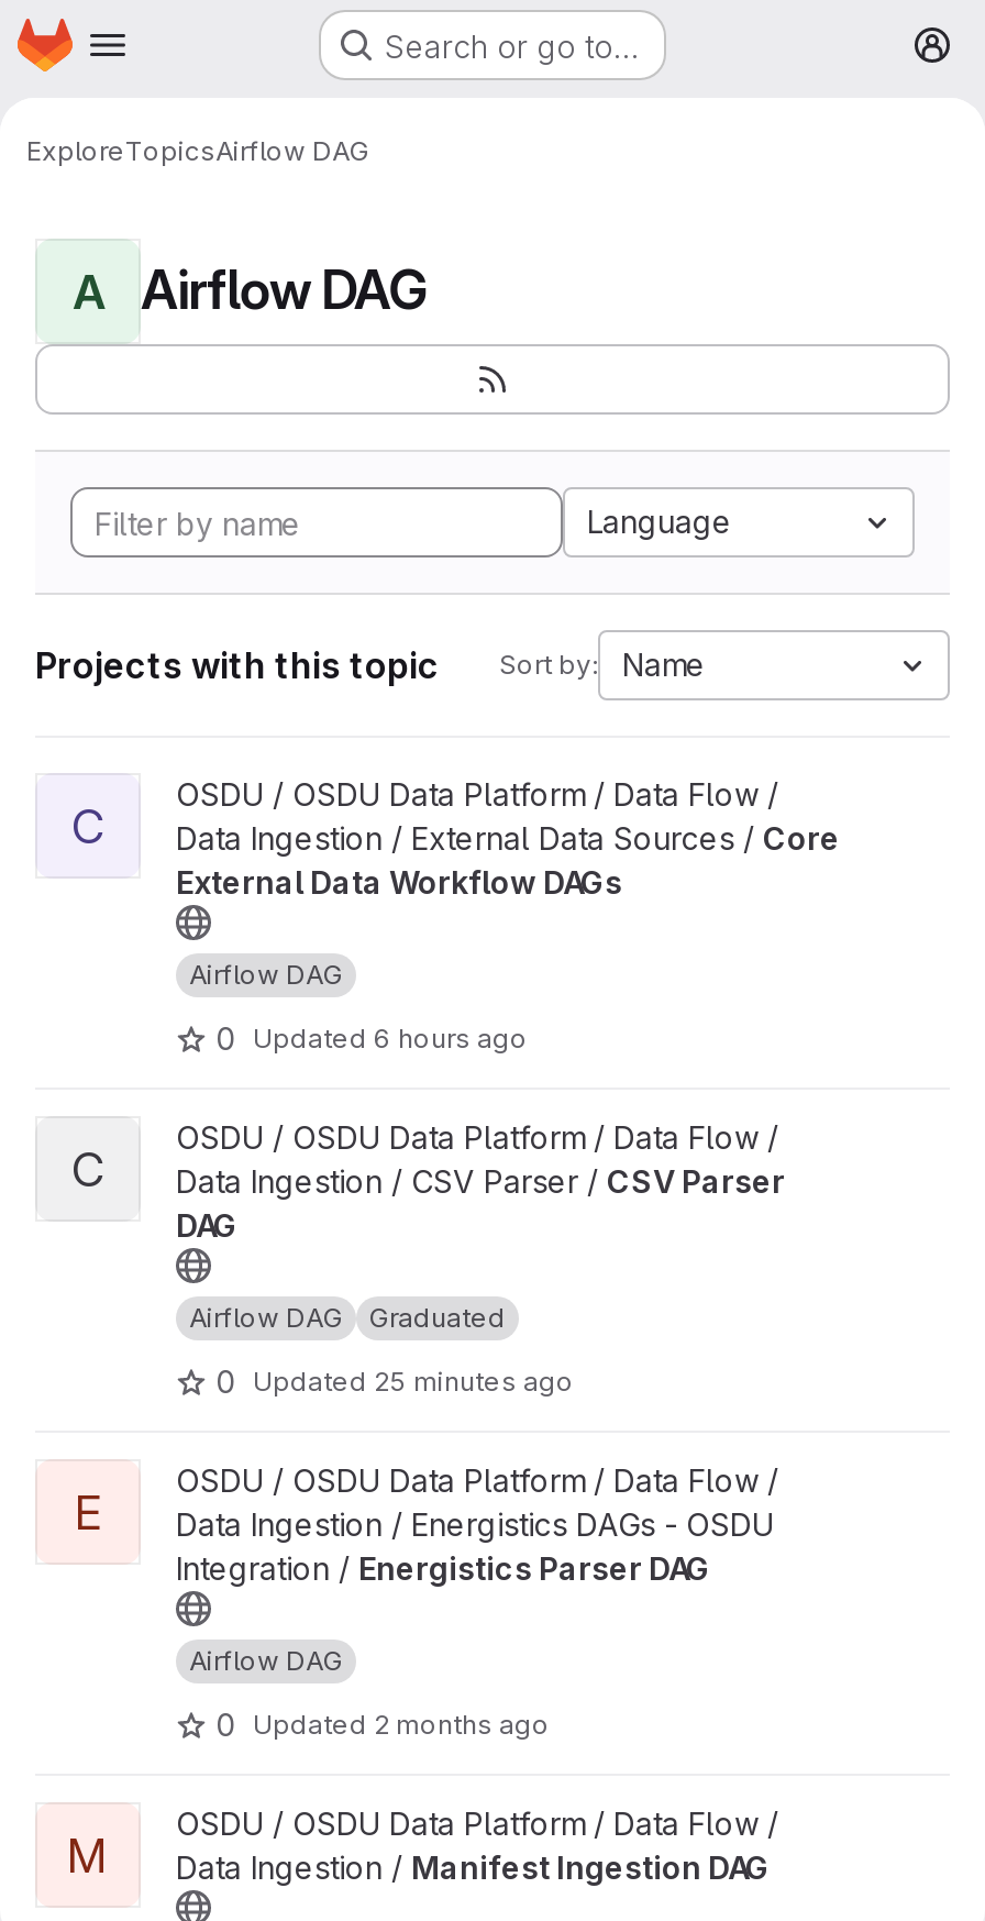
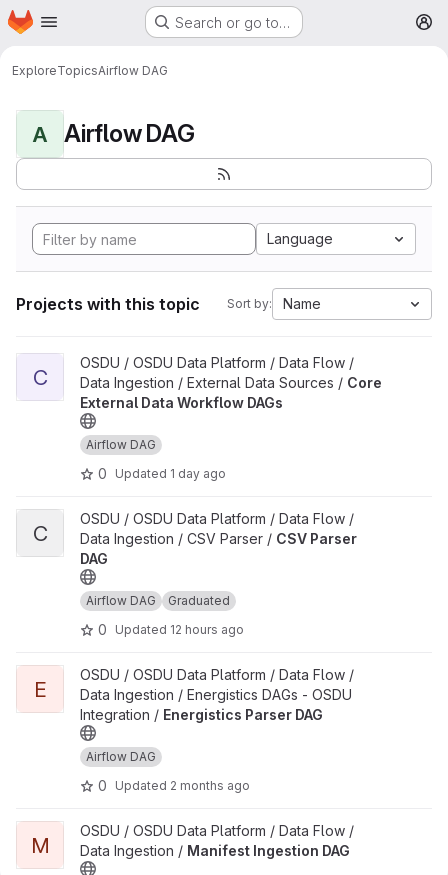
- 0 Updated 6 hours ago
+ 0 Updated 1 day ago

- 0 Updated 25 minutes ago
+ 0 Updated 12 hours ago
